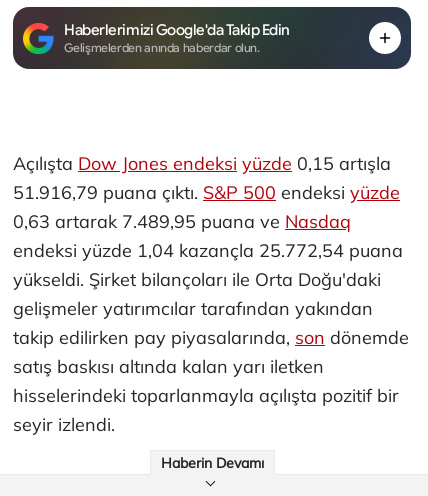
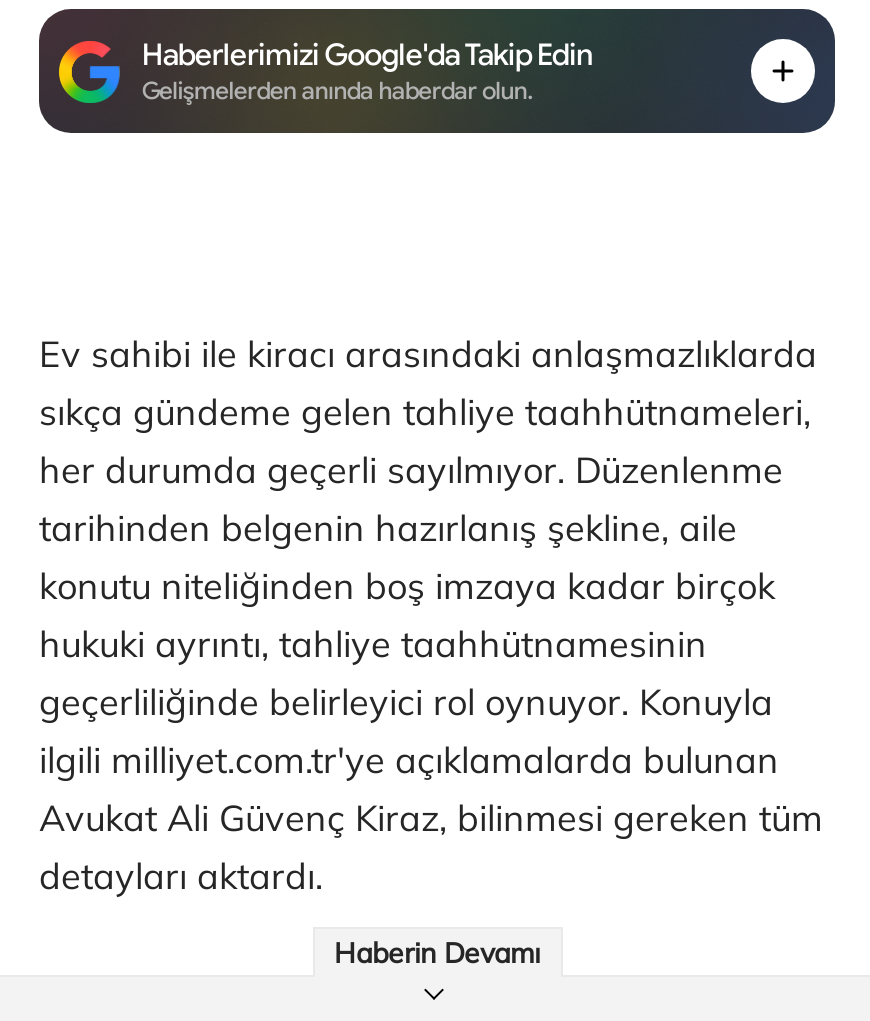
- Açılışta Dow Jones endeksi yüzde 0,15 artışla
- 51.916,79 puana çıktı. S&P 500 endeksi yüzde
- 0,63 artarak 7.489,95 puana ve Nasdaq
- endeksi yüzde 1,04 kazançla 25.772,54 puana
- yükseldi. Şirket bilançoları ile Orta Doğu'daki
- gelişmeler yatırımcılar tarafından yakından
- takip edilirken pay piyasalarında, son dönemde
- satış baskısı altında kalan yarı iletken
- hisselerindeki toparlanmayla açılışta pozitif bir
- seyir izlendi.
+ Ev sahibi ile kiracı arasındaki anlaşmazlıklarda
+ sıkça gündeme gelen tahliye taahhütnameleri,
+ her durumda geçerli sayılmıyor. Düzenlenme
+ tarihinden belgenin hazırlanış şekline, aile
+ konutu niteliğinden boş imzaya kadar birçok
+ hukuki ayrıntı, tahliye taahhütnamesinin
+ geçerliliğinde belirleyici rol oynuyor. Konuyla
+ ilgili milliyet.com.tr'ye açıklamalarda bulunan
+ Avukat Ali Güvenç Kiraz, bilinmesi gereken tüm
+ detayları aktardı.
